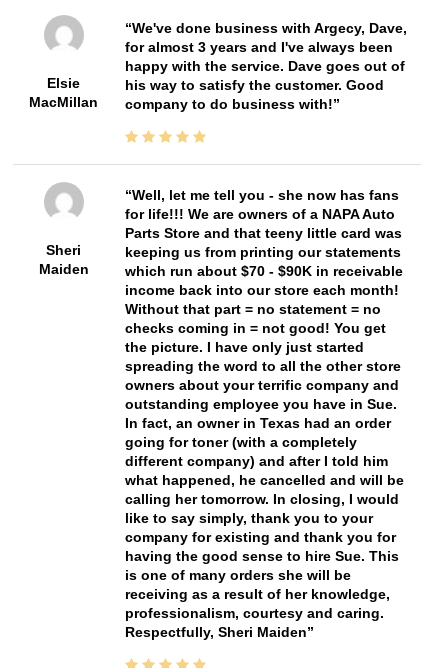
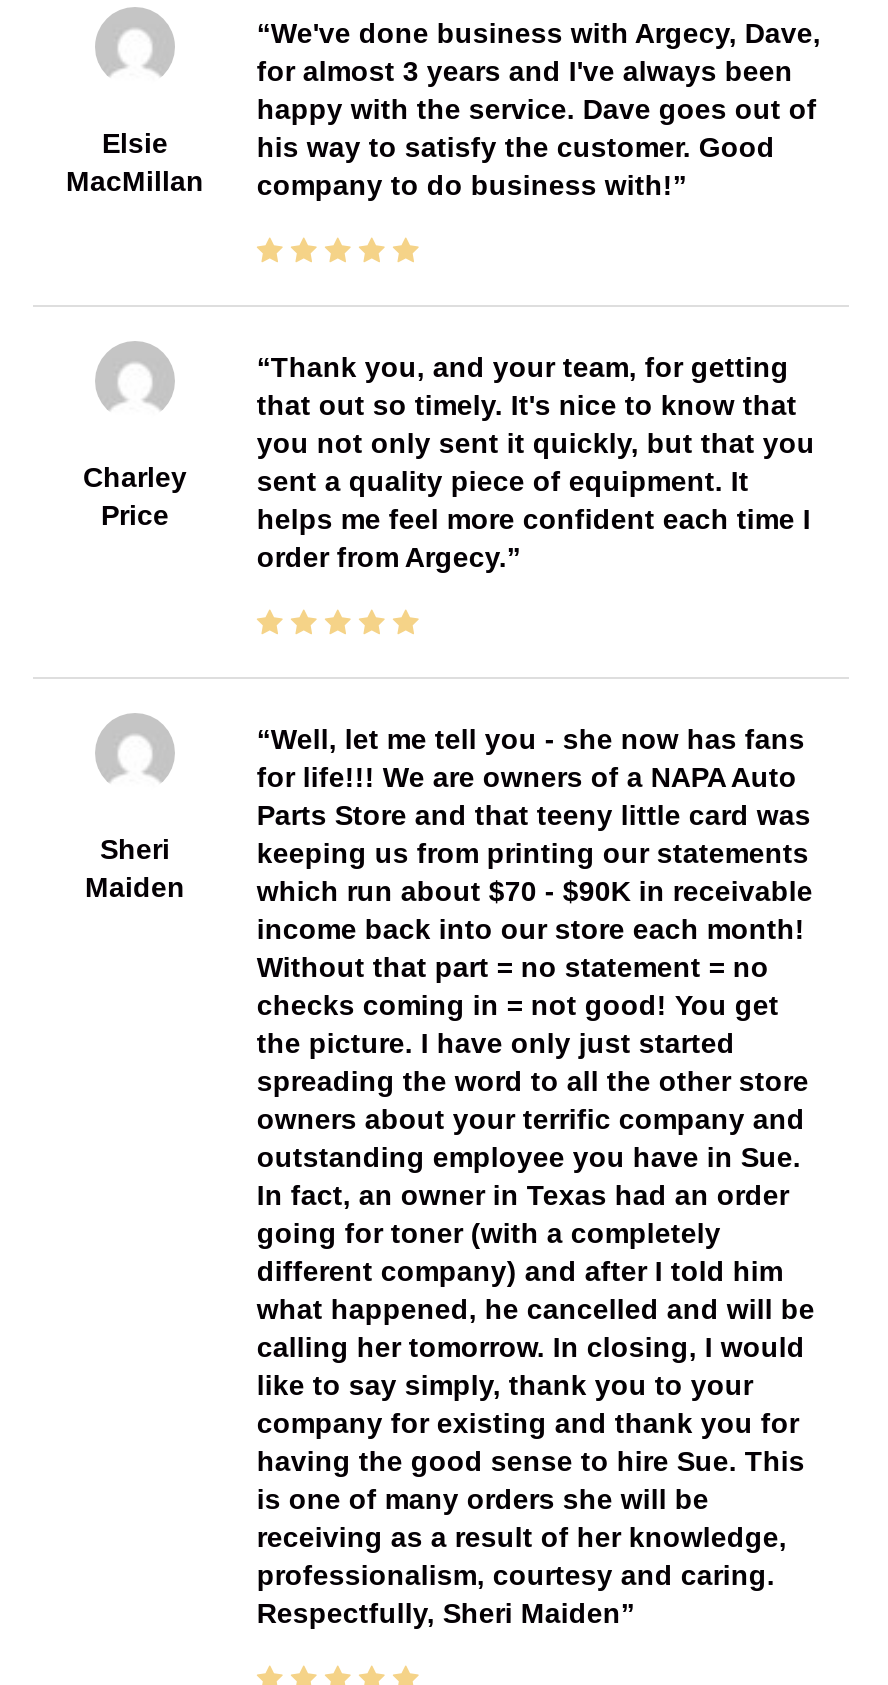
+ Charley
+ Price

+ Thank you, and your team, for getting
+ that out so timely. It's nice to know that
+ you not only sent it quickly, but that you
+ sent a quality piece of equipment. It
+ helps me feel more confident each time I
+ order from Argecy.
